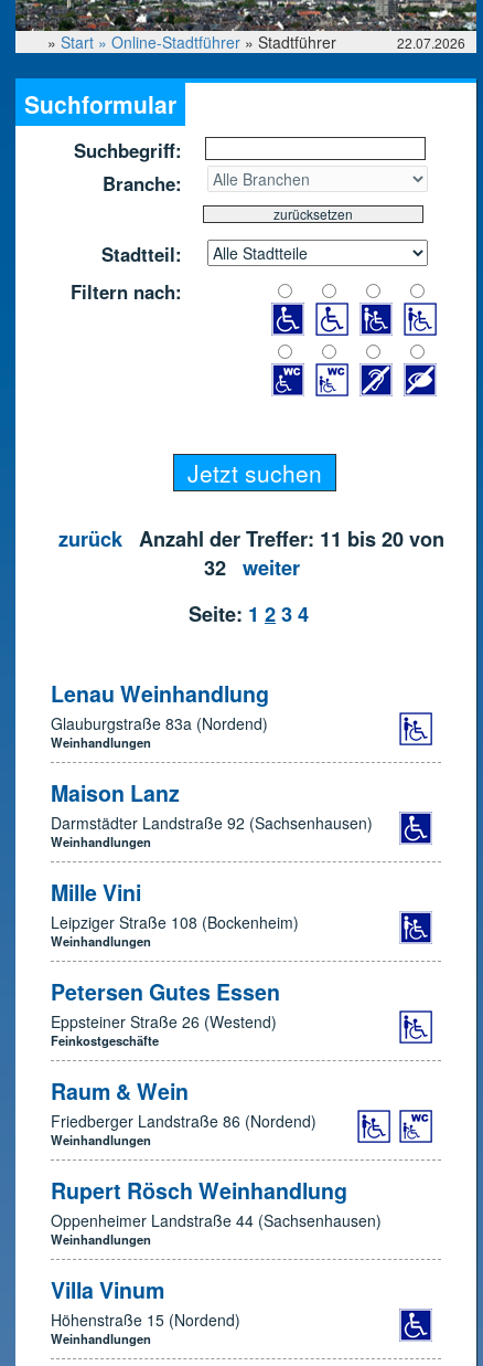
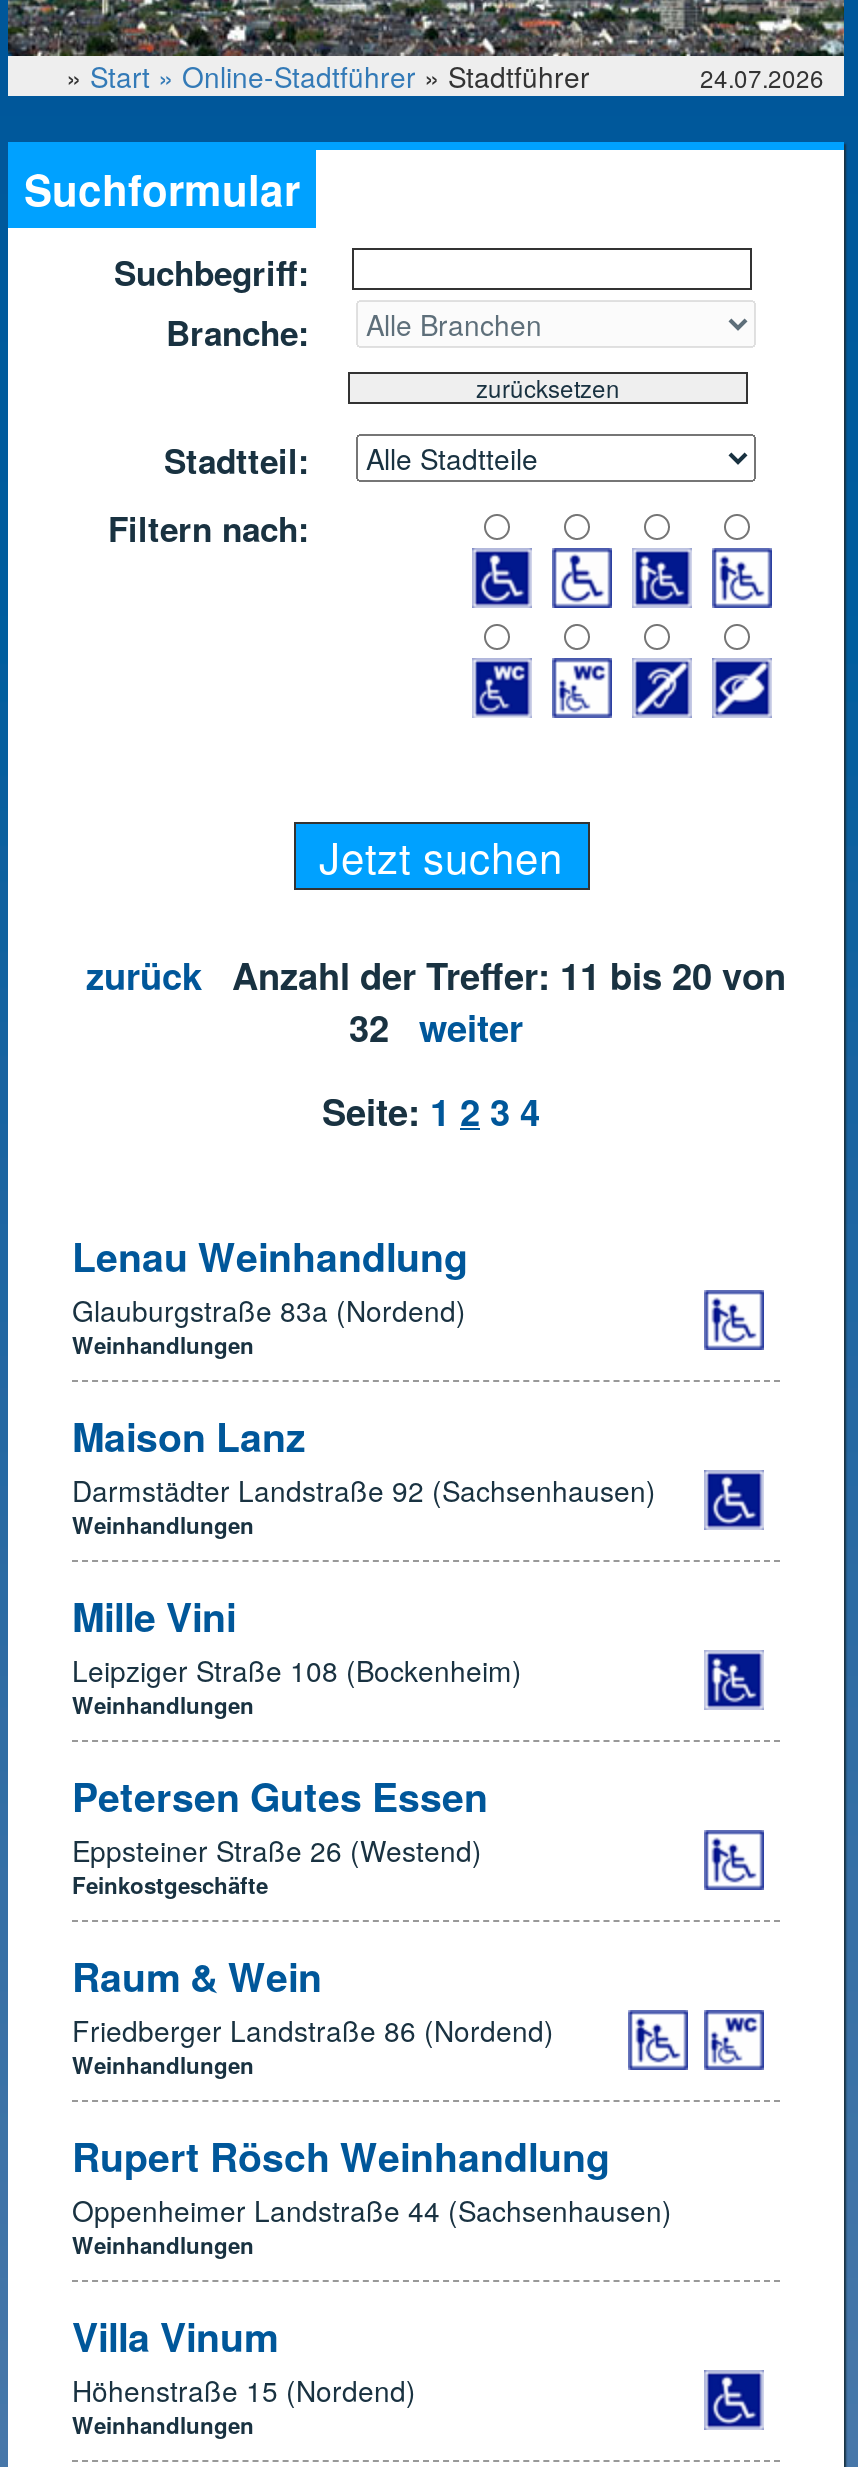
- 22.07.2026
+ 24.07.2026
